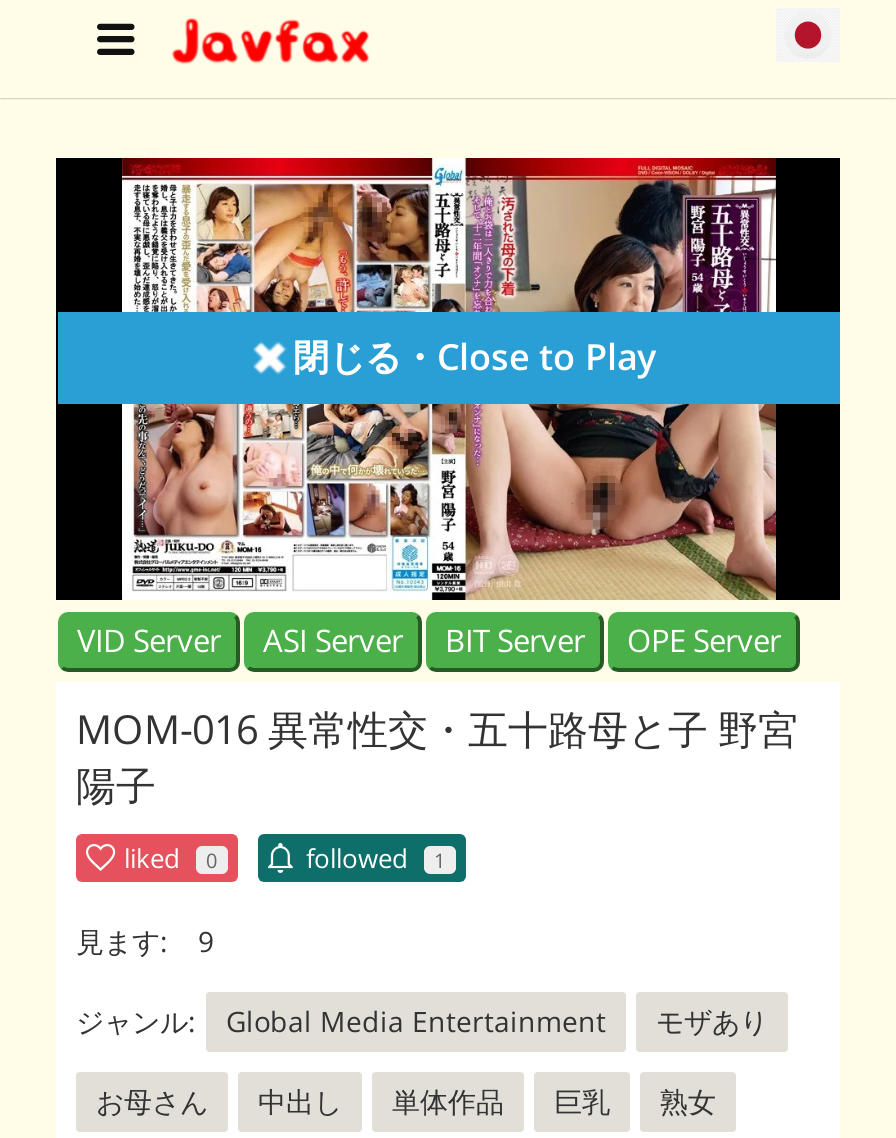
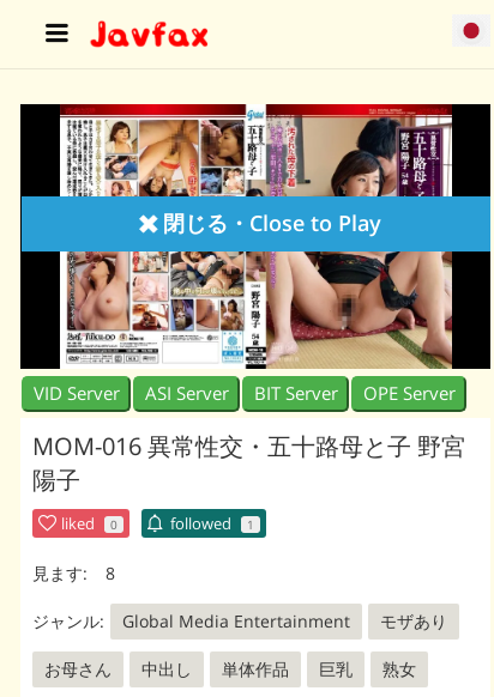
- 見ます: 9
+ 見ます: 8
